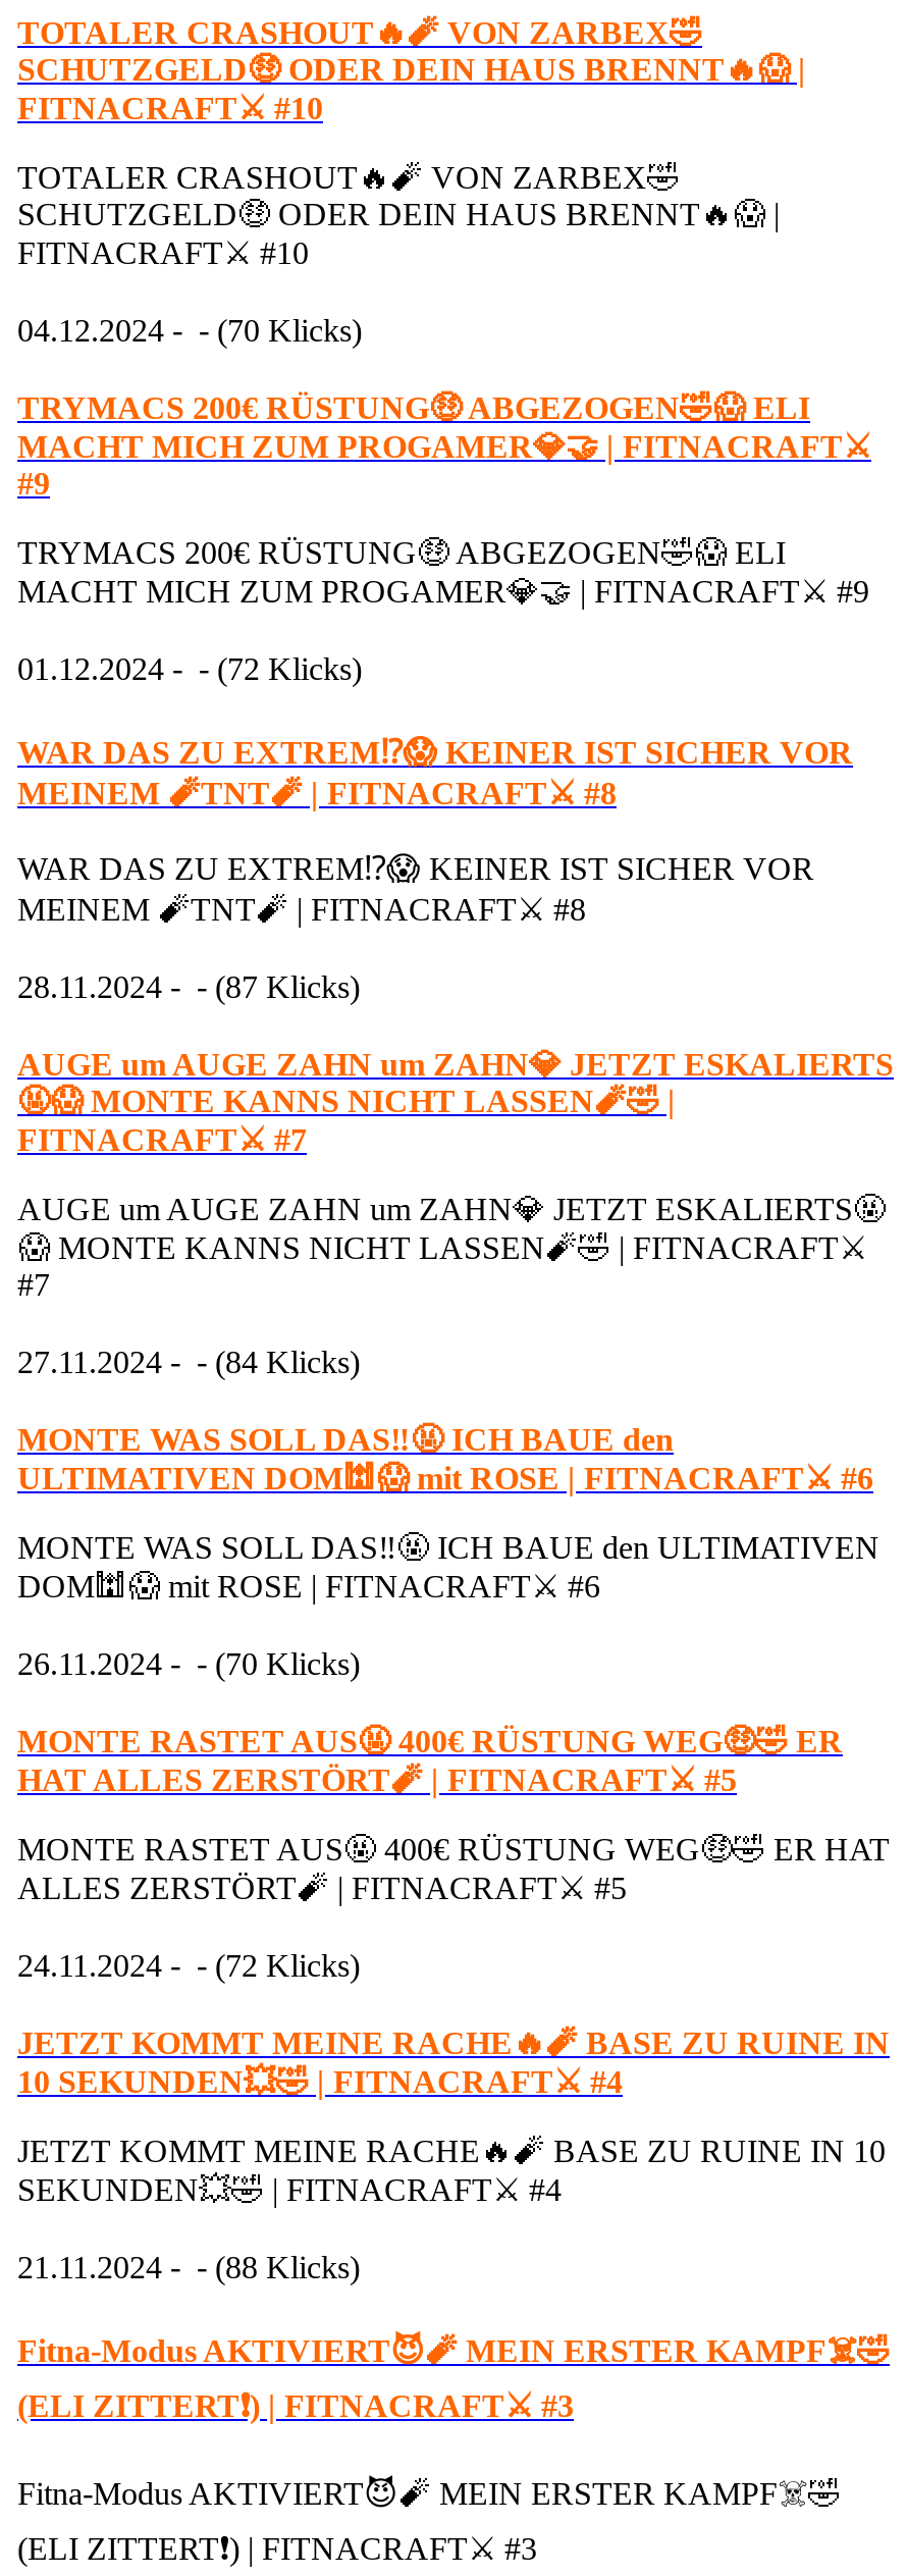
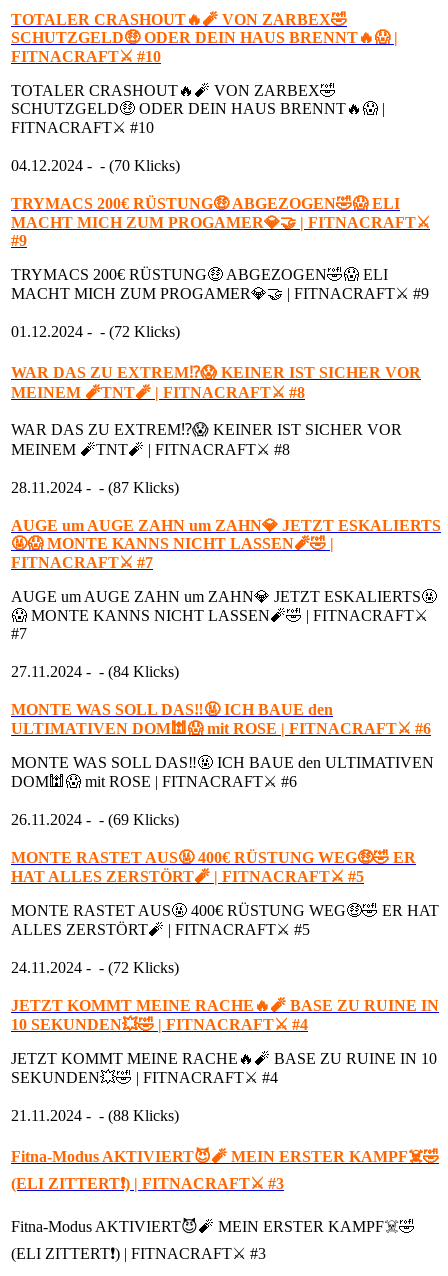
- 26.11.2024 - - (70 Klicks)
+ 26.11.2024 - - (69 Klicks)
